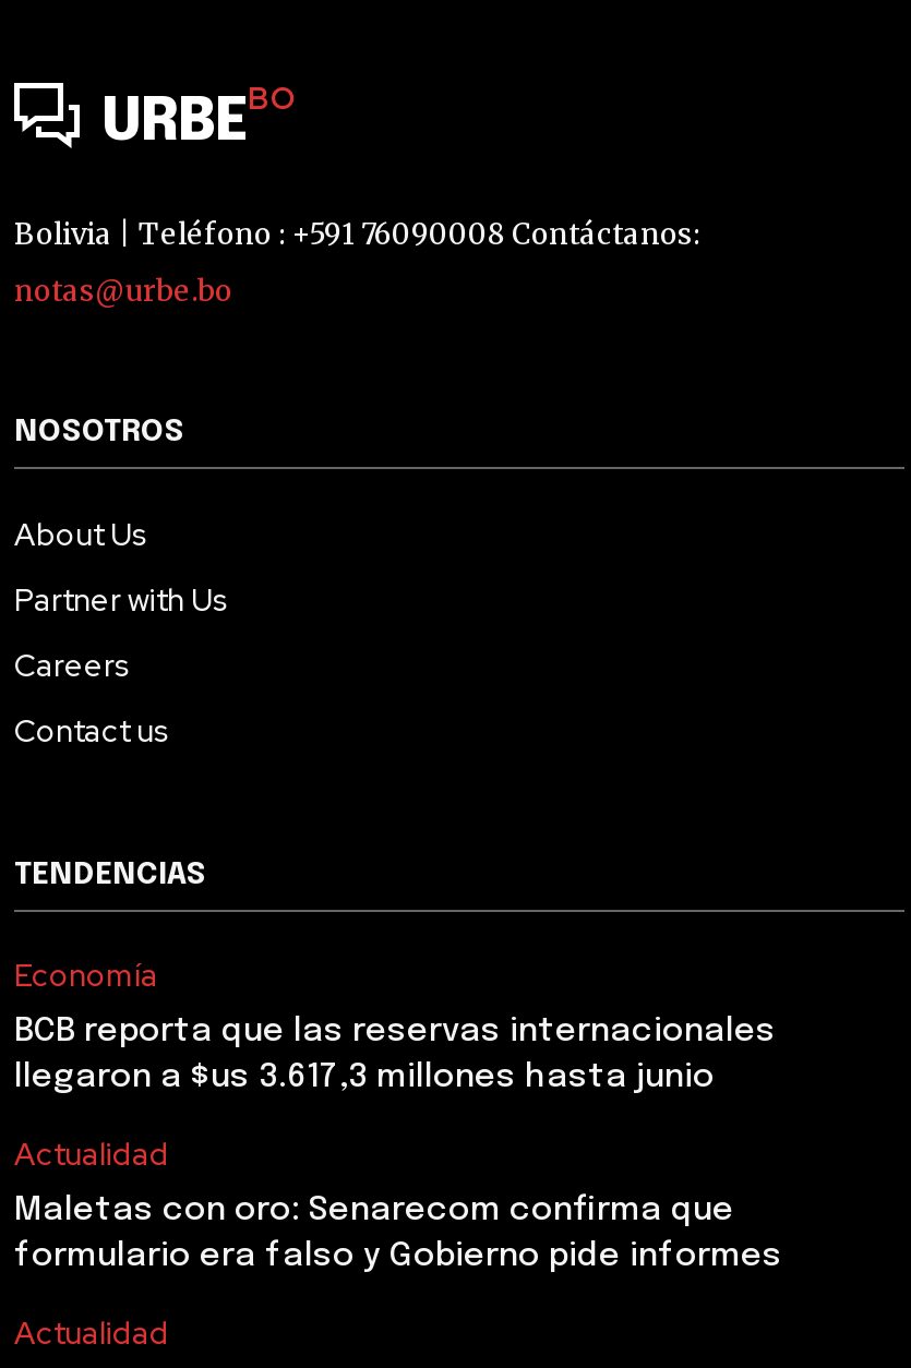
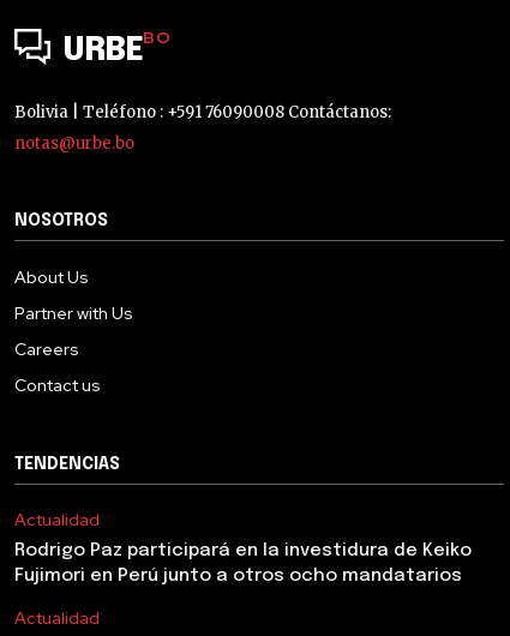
- Economía
- BCB reporta que las reservas internacionales
- llegaron a $us 3.617,3 millones hasta junio

- Maletas con oro: Senarecom confirma que
- formulario era falso y Gobierno pide informes
+ Rodrigo Paz participará en la investidura de Keiko
+ Fujimori en Perú junto a otros ocho mandatarios
